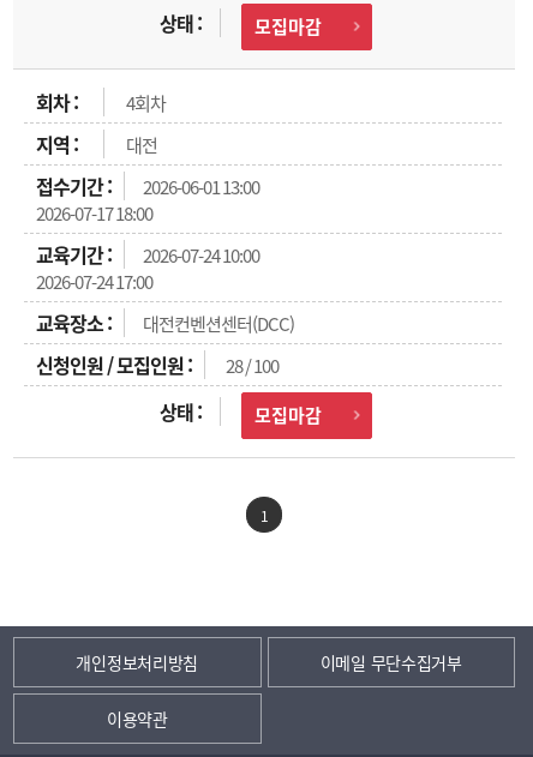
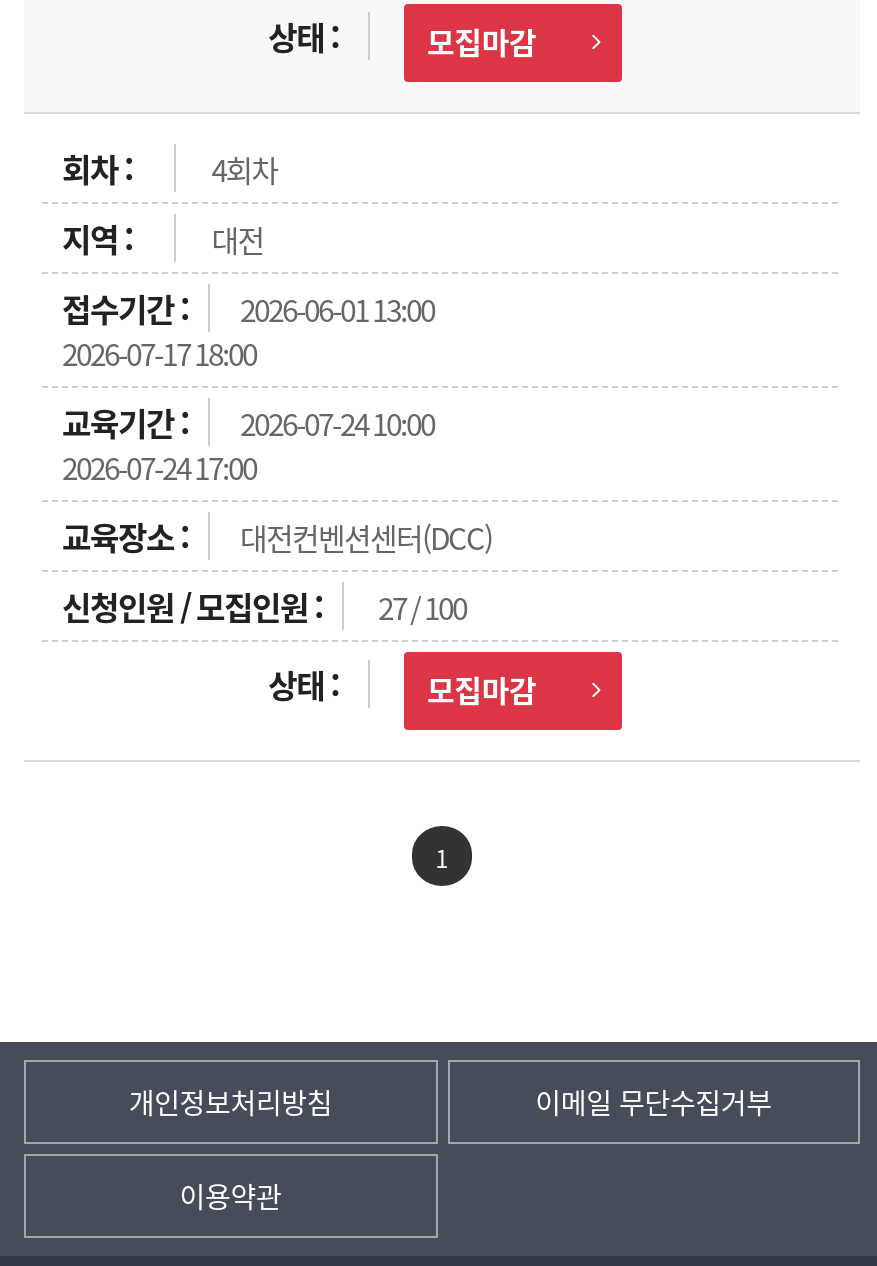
- 28 / 100
+ 27 / 100
